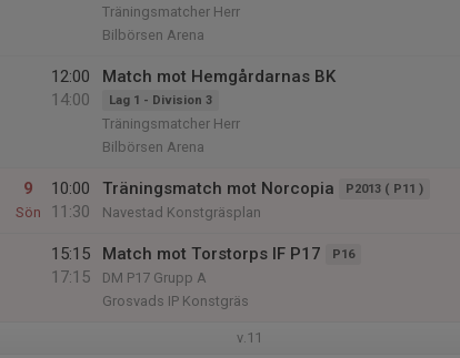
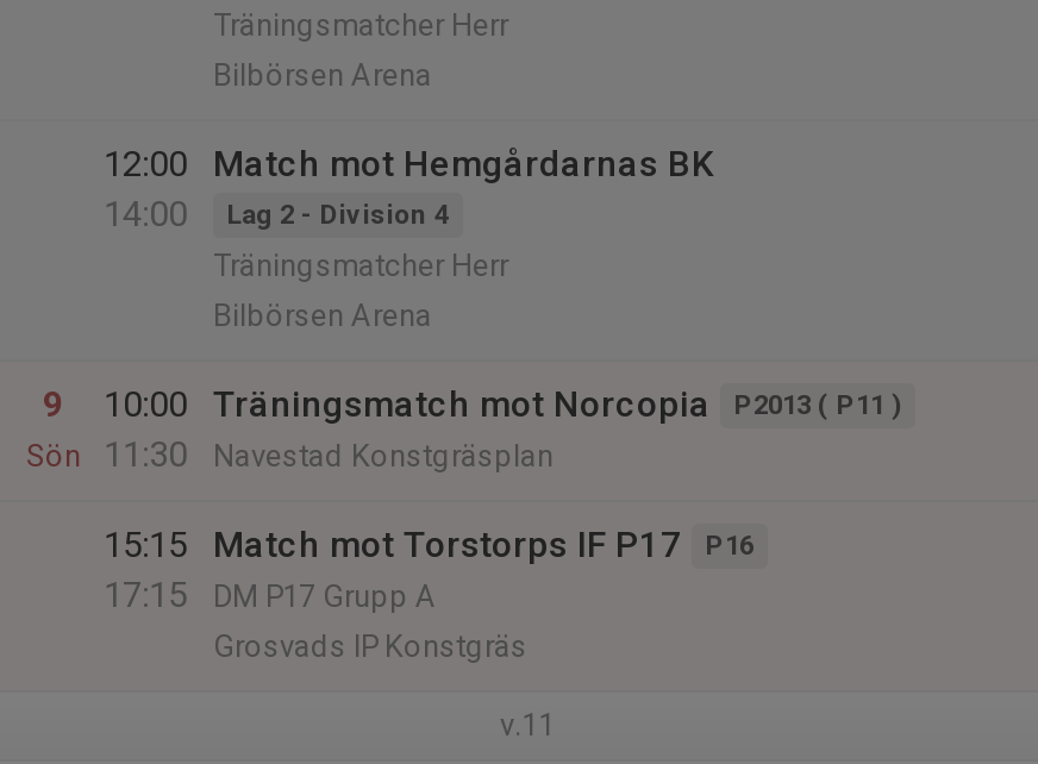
- 14:00 Lag 1 - Division 3
+ 14:00 Lag 2 - Division 4
